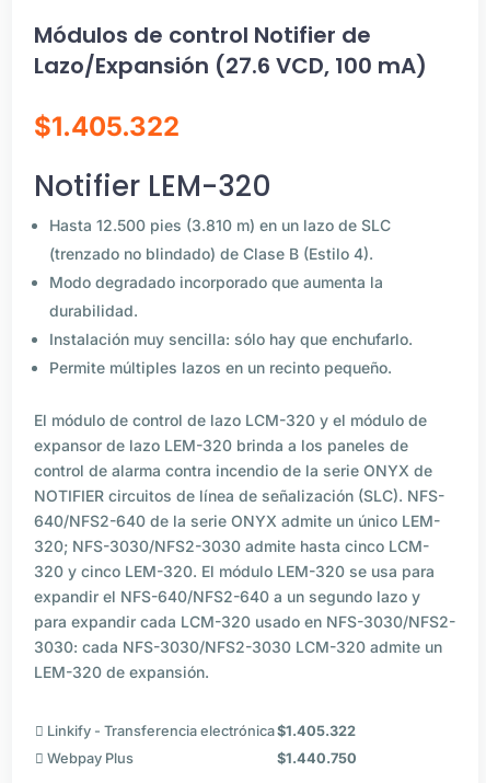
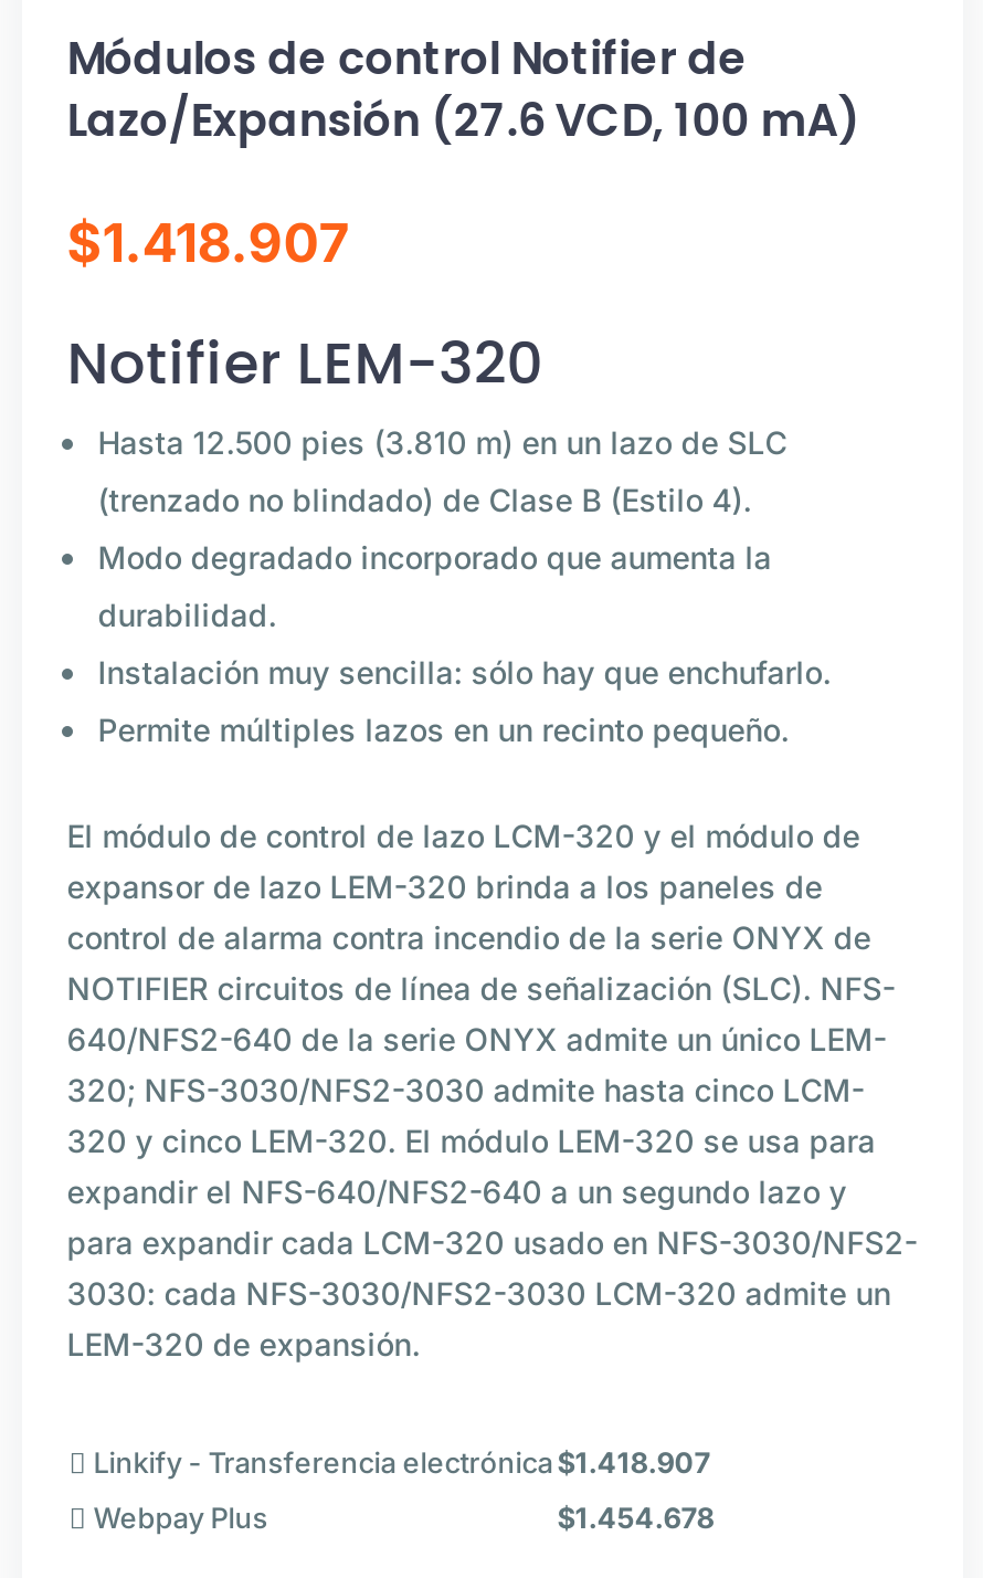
- $1.405.322
+ $1.418.907

- Linkify - Transferencia electrónica $1.405.322
+ Linkify - Transferencia electrónica $1.418.907

- $1.440.750
+ $1.454.678
